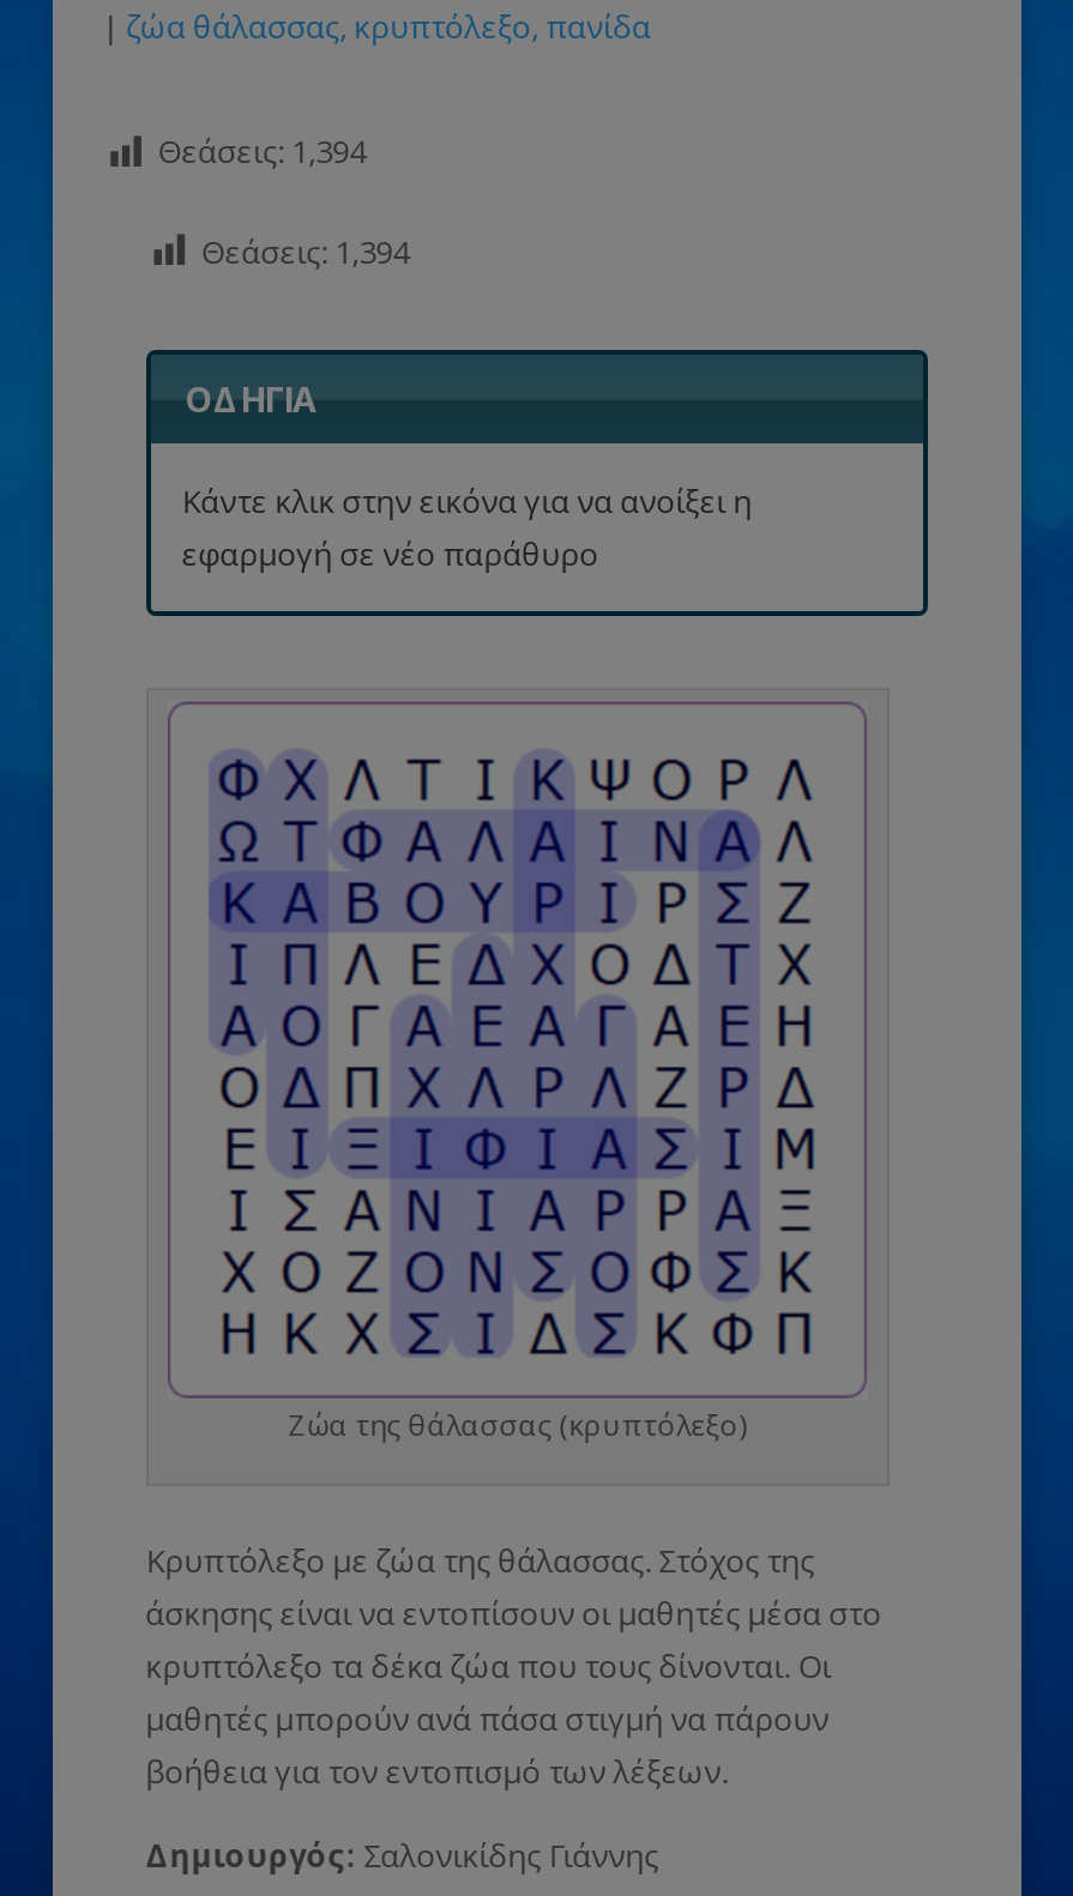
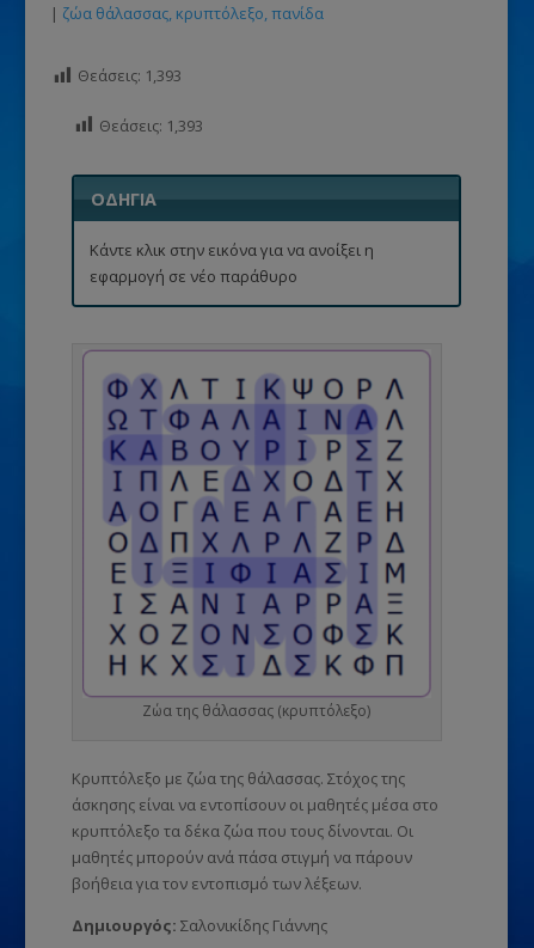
- Θεάσεις: 1,394
+ Θεάσεις: 1,393

- Θεάσεις: 1,394
+ Θεάσεις: 1,393
